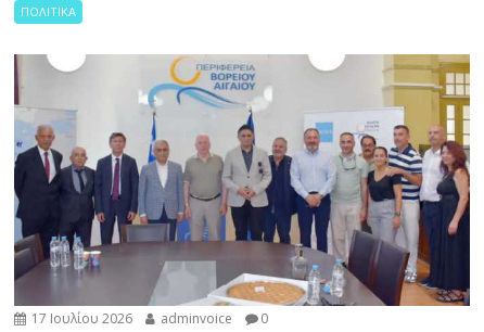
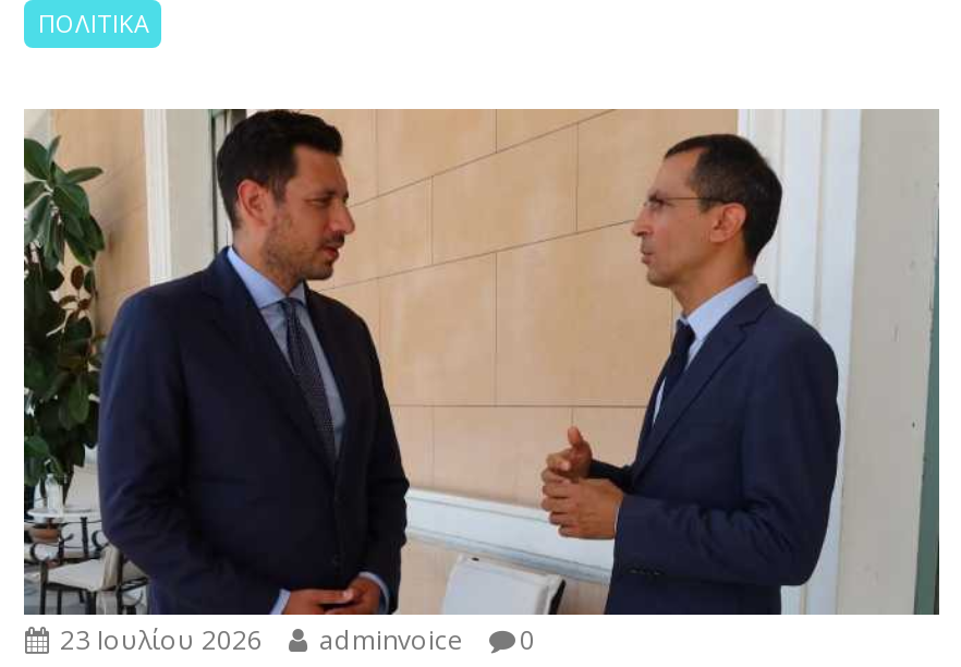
- [image]
- 17 Ιουλίου 2026 adminvoice 0
+ [image]
+ 23 Ιουλίου 2026 adminvoice 0
